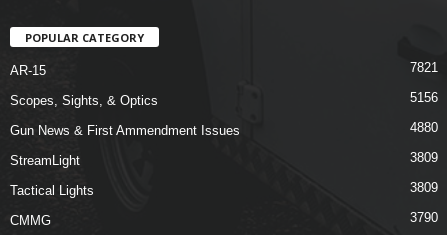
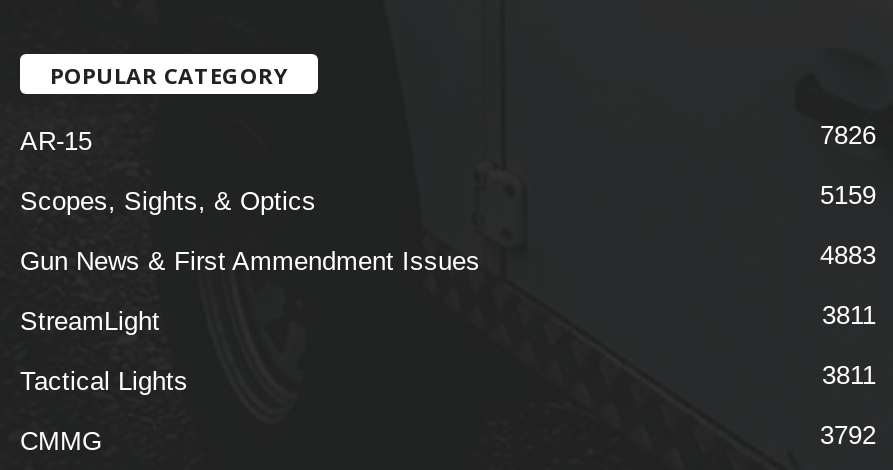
- 7821
+ 7826

- 5156
+ 5159

- 4880
+ 4883

- 3809
+ 3811

- 3809
+ 3811

- 3790
+ 3792
